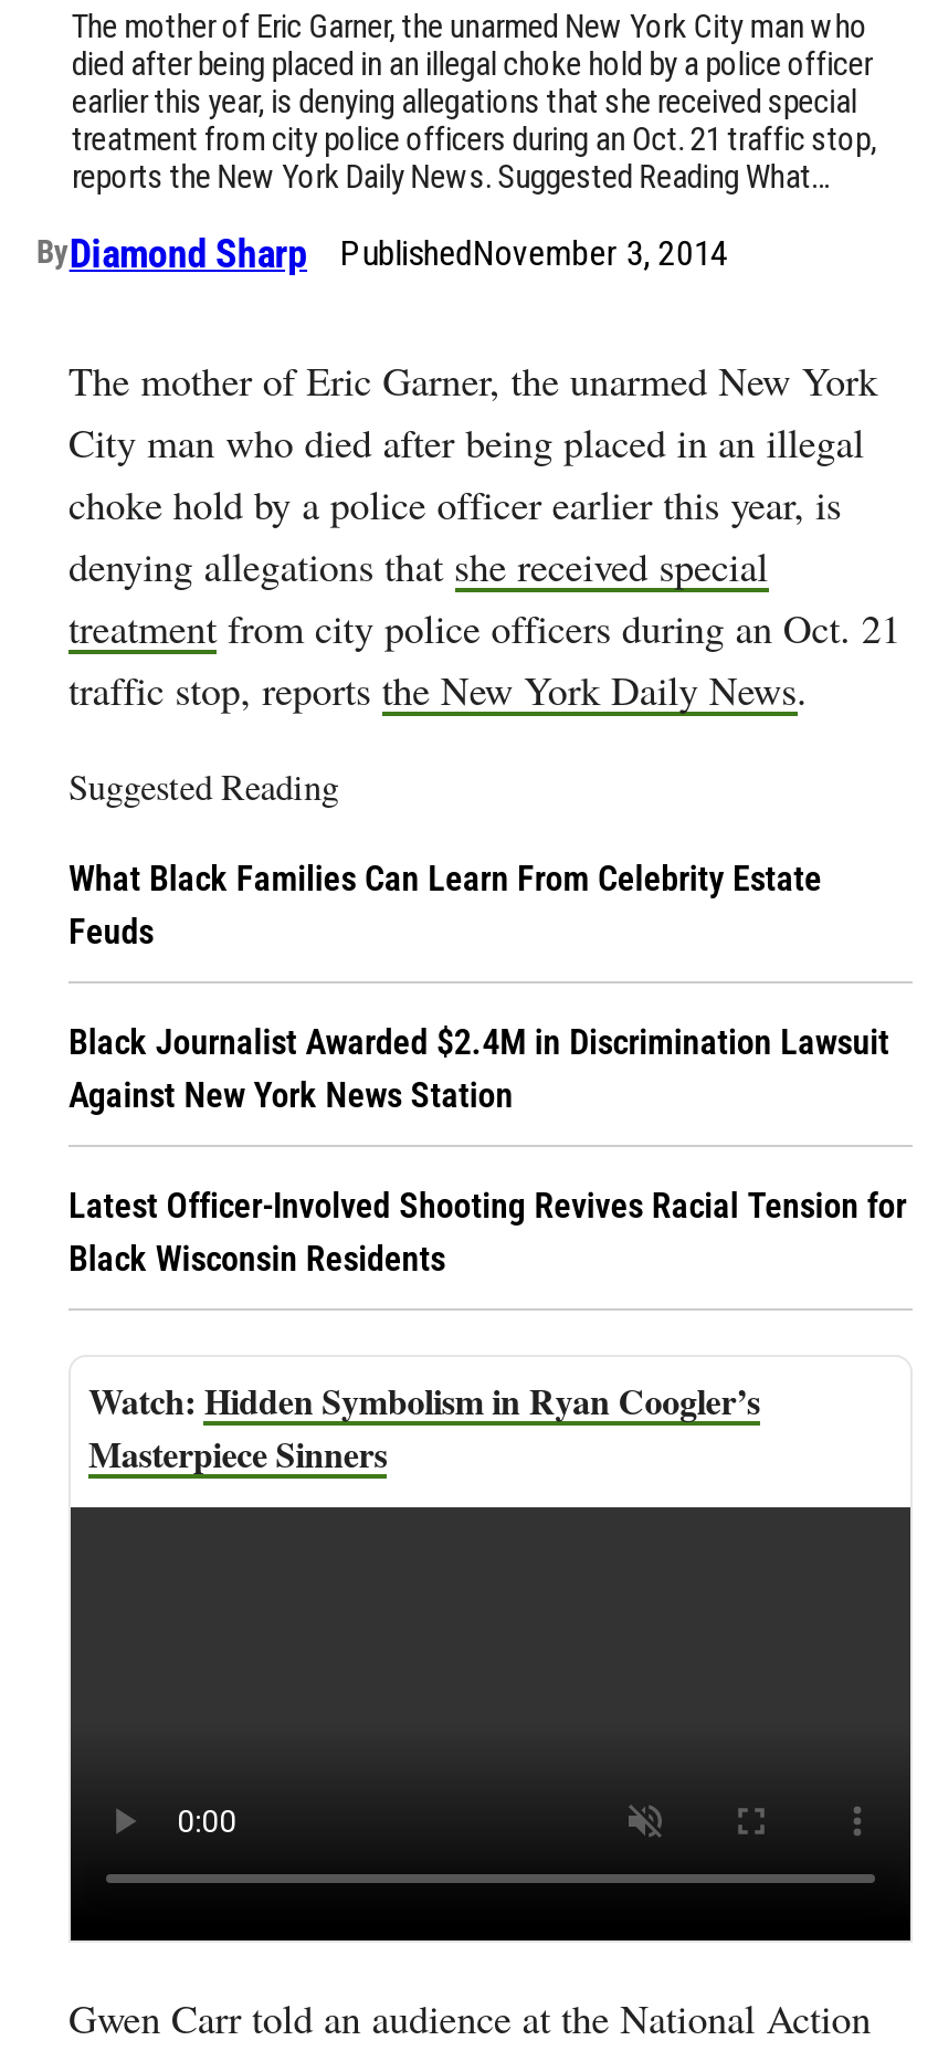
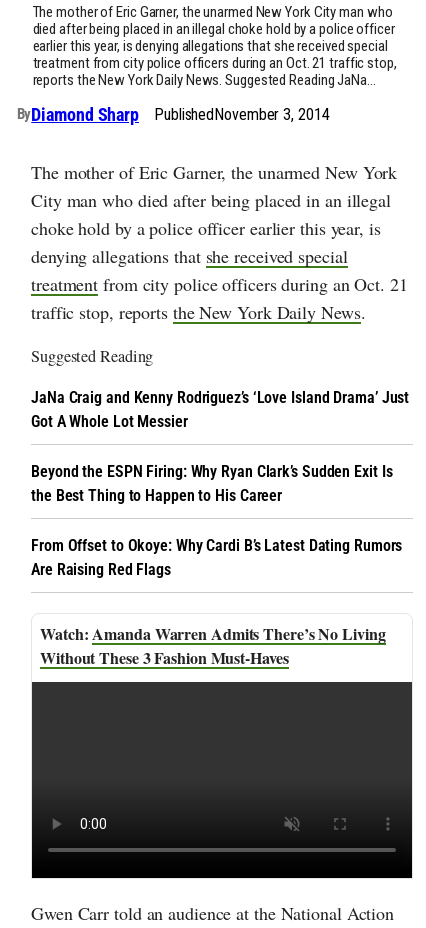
- reports the New York Daily News. Suggested Reading What…
+ reports the New York Daily News. Suggested Reading JaNa…

- What Black Families Can Learn From Celebrity Estate
- Feuds
+ JaNa Craig and Kenny Rodriguez’s ‘Love Island Drama’ Just
+ Got A Whole Lot Messier

- Black Journalist Awarded $2.4M in Discrimination Lawsuit
- Against New York News Station
+ Beyond the ESPN Firing: Why Ryan Clark’s Sudden Exit Is
+ the Best Thing to Happen to His Career

- Latest Officer-Involved Shooting Revives Racial Tension for
- Black Wisconsin Residents
+ From Offset to Okoye: Why Cardi B’s Latest Dating Rumors
+ Are Raising Red Flags

- Hidden Symbolism in Ryan Coogler’s
- Masterpiece Sinners
+ Amanda Warren Admits There’s No Living
+ Without These 3 Fashion Must-Haves
